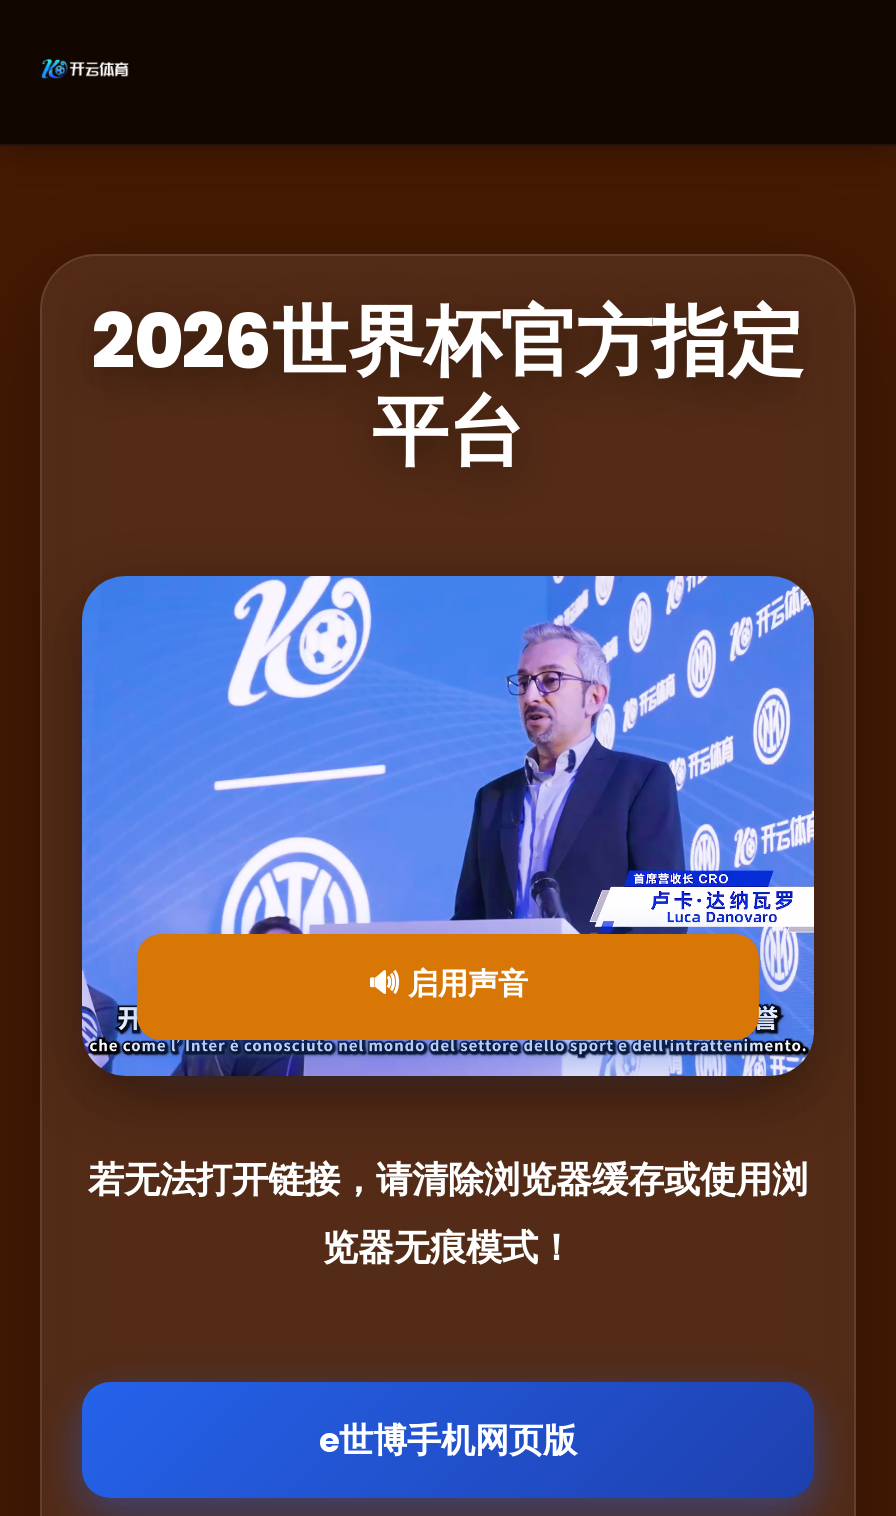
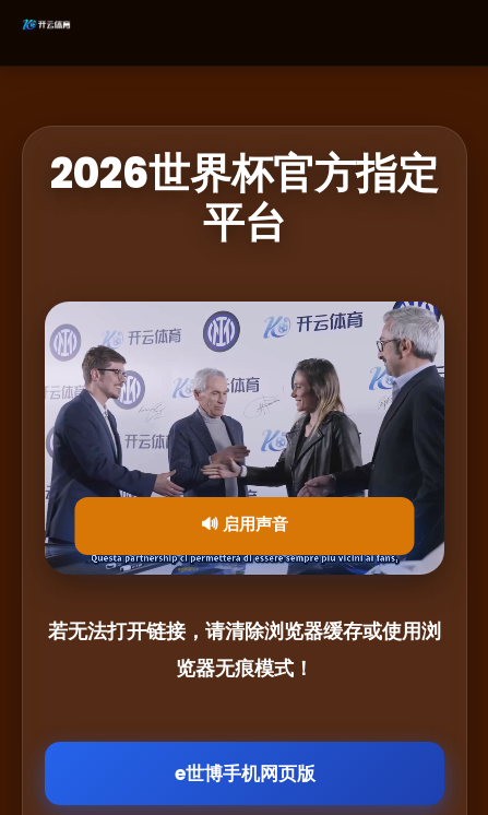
- [image]
+ [image]
